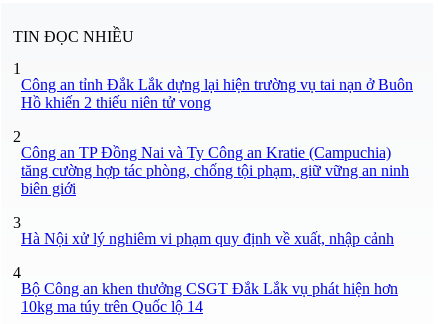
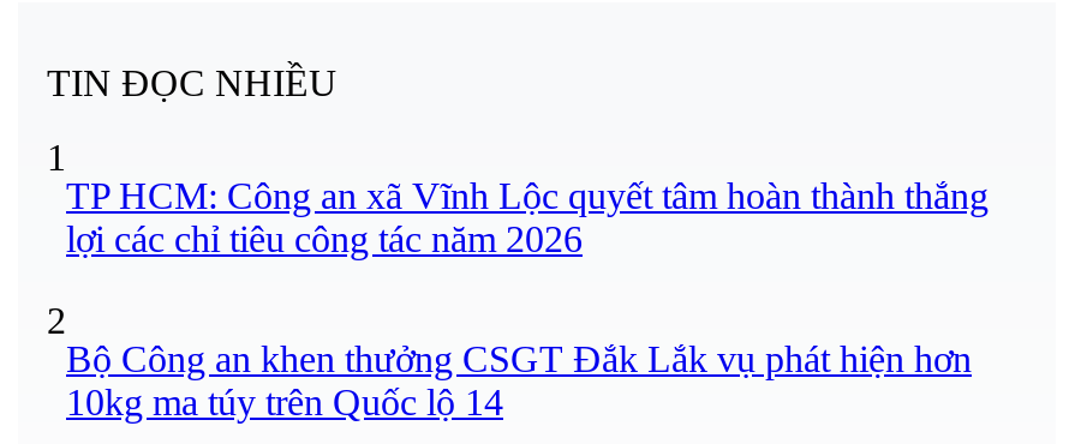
- Công an tỉnh Đắk Lắk dựng lại hiện trường vụ tai nạn ở Buôn
- Hồ khiến 2 thiếu niên tử vong
+ TP HCM: Công an xã Vĩnh Lộc quyết tâm hoàn thành thắng
+ lợi các chỉ tiêu công tác năm 2026

- Công an TP Đồng Nai và Ty Công an Kratie (Campuchia)
- tăng cường hợp tác phòng, chống tội phạm, giữ vững an ninh
- biên giới
- 3
- Hà Nội xử lý nghiêm vi phạm quy định về xuất, nhập cảnh
- 4
